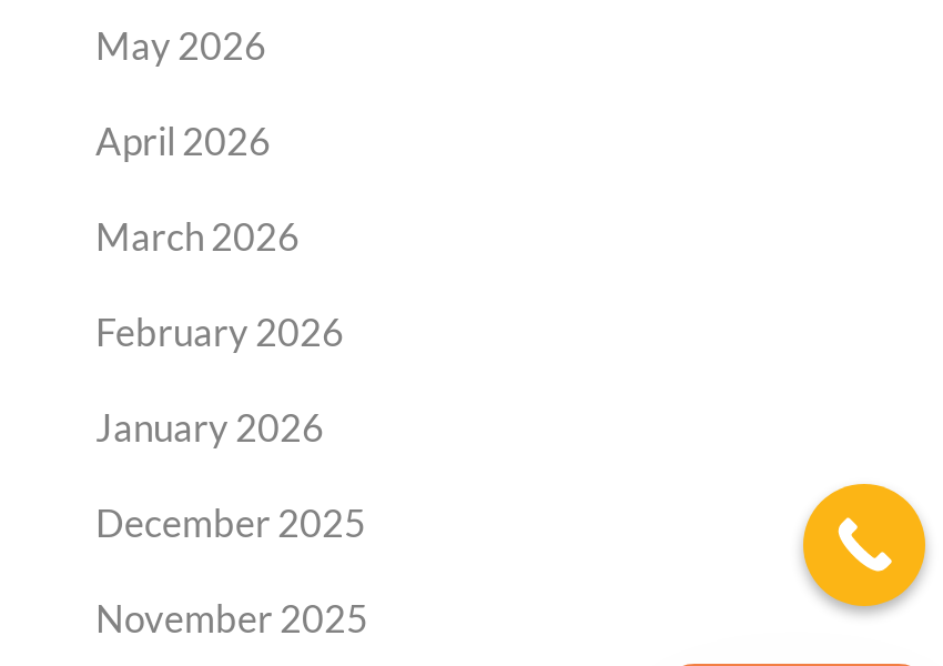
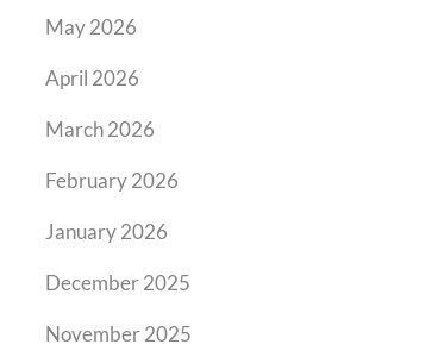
- [image]
